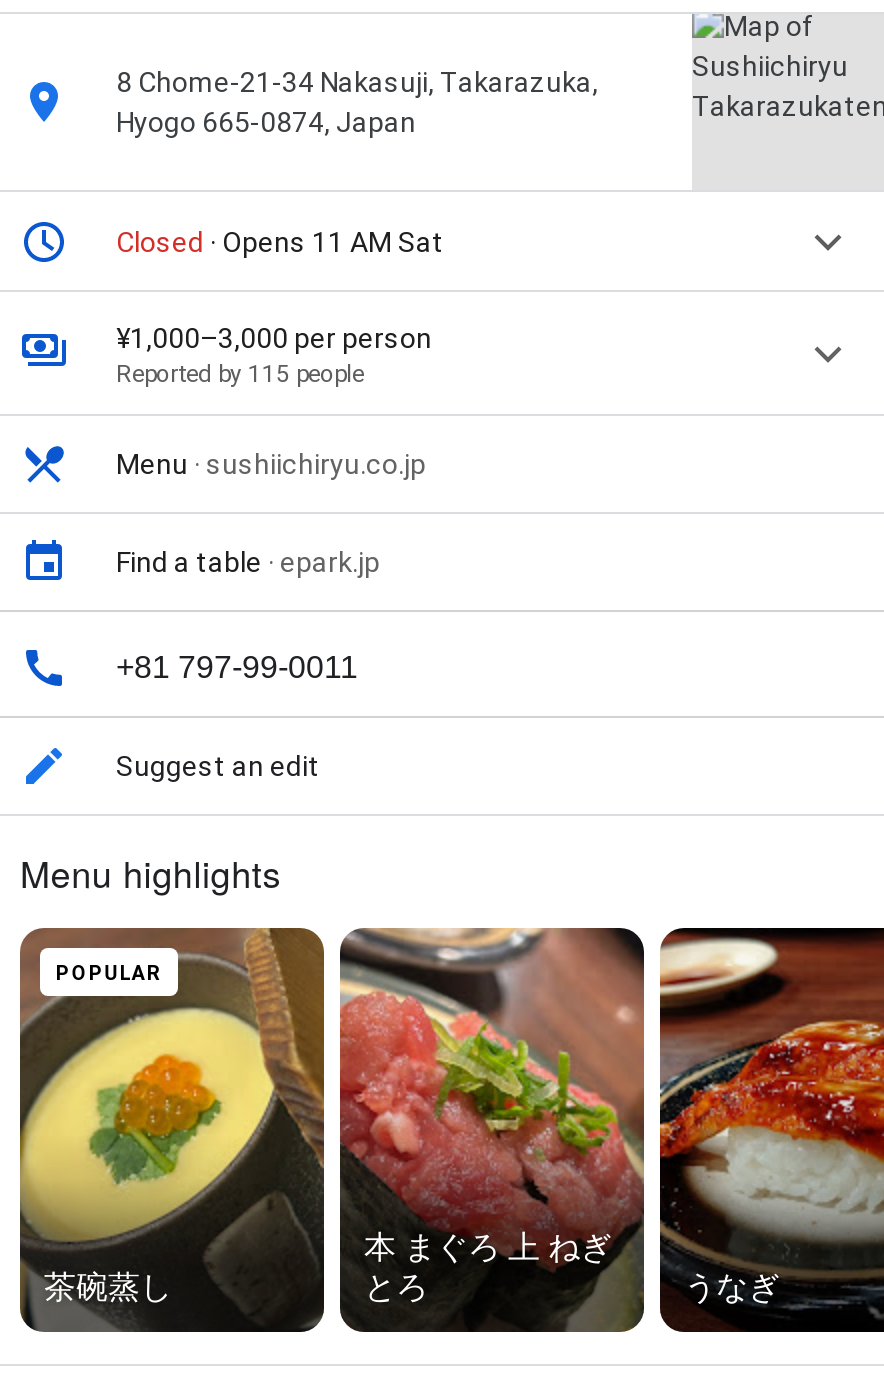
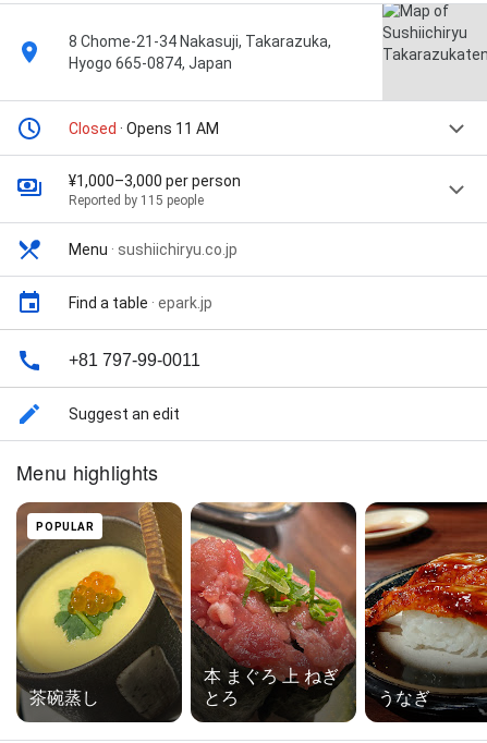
- Closed · Opens 11 AM Sat
+ Closed · Opens 11 AM
